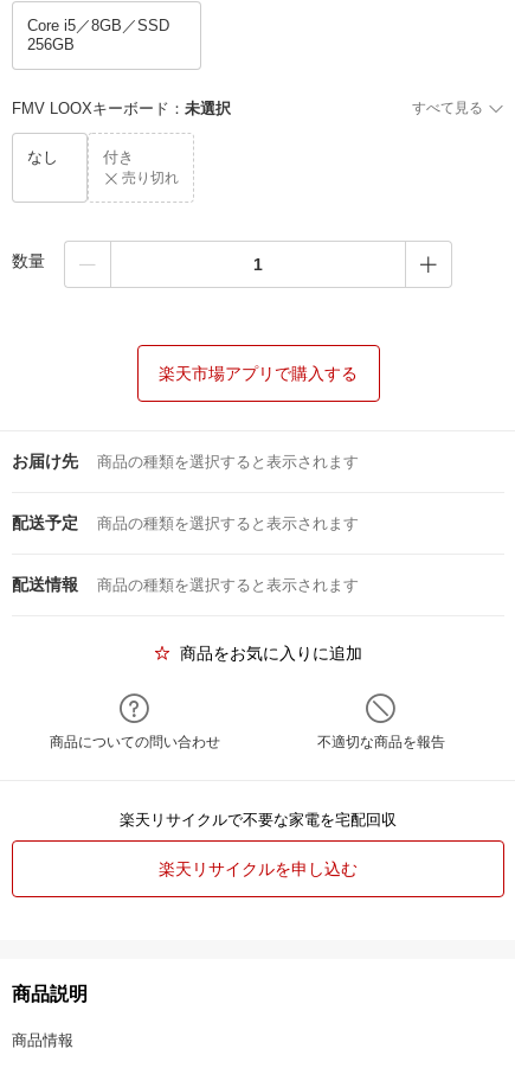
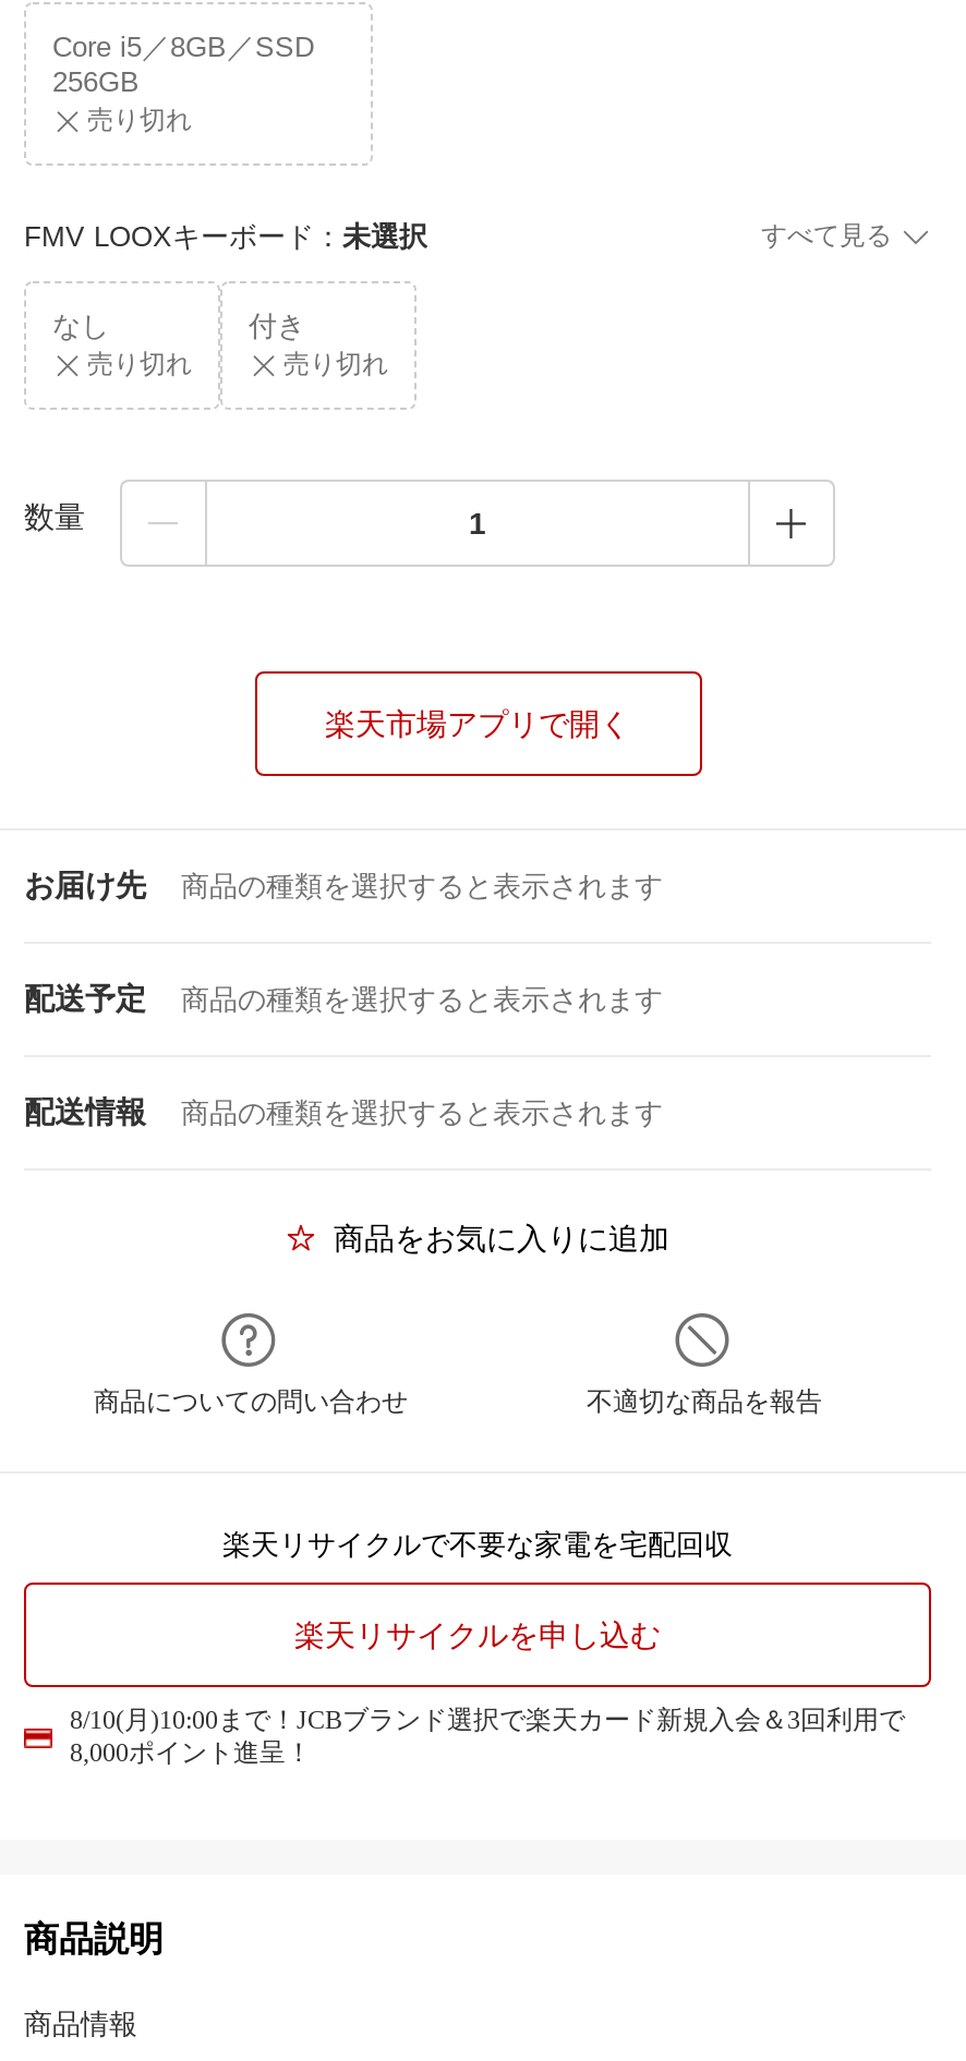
+ 売り切れ

+ 売り切れ

- 楽天市場アプリで購入する
+ 楽天市場アプリで開く

+ 8/10(月)10:00まで！JCBブランド選択で楽天カード新規入会＆3回利用で
+ 8,000ポイント進呈！
